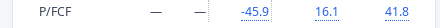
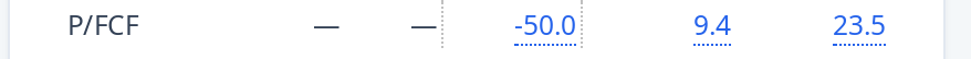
- -45.9
+ -50.0

- 16.1
+ 9.4

- 41.8
+ 23.5
